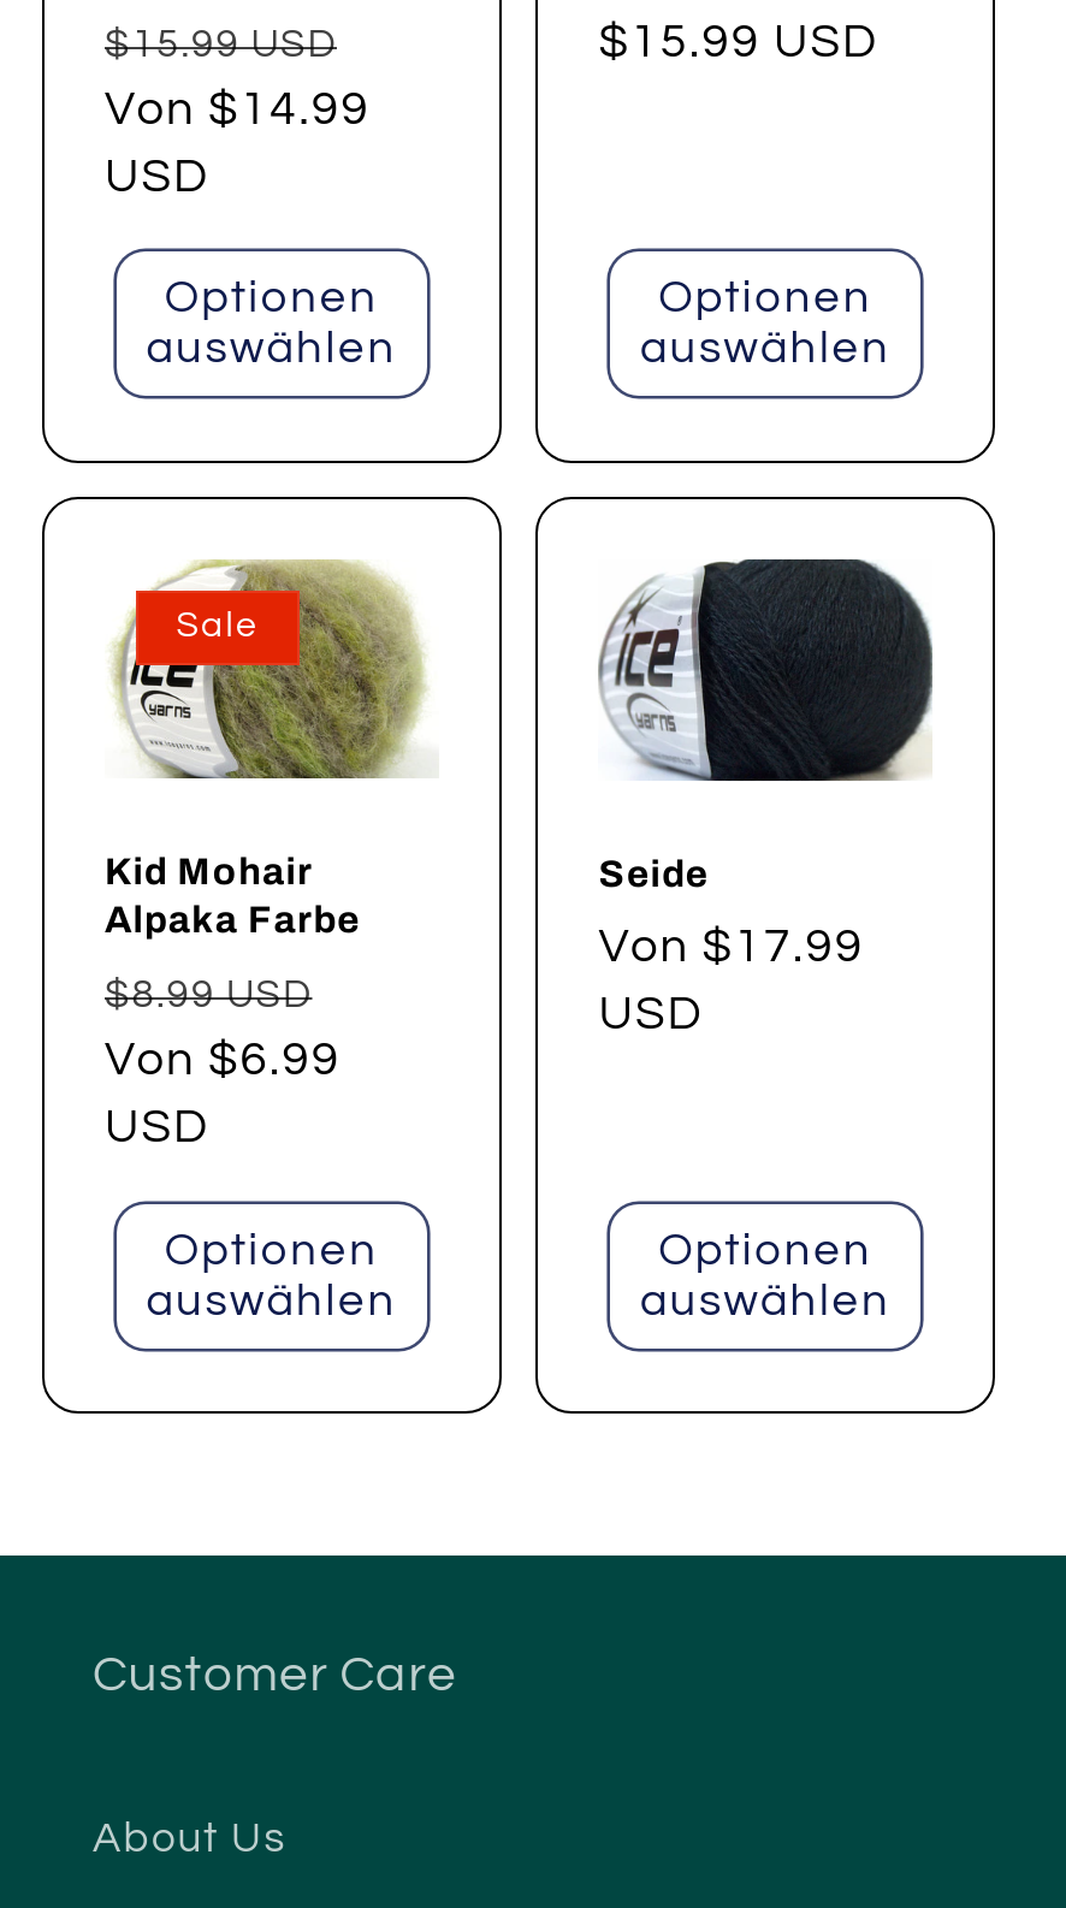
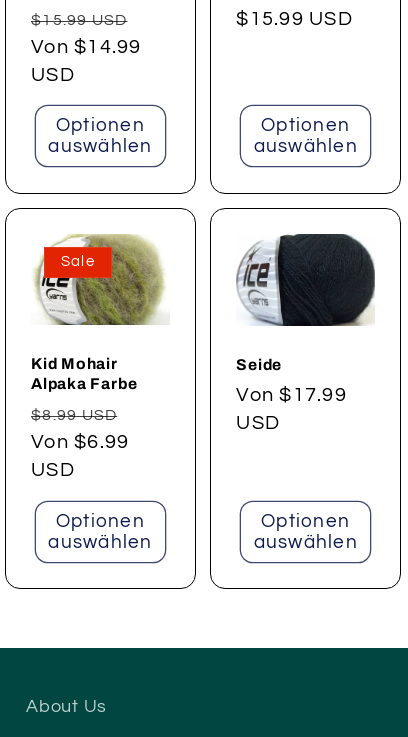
- Customer Care
